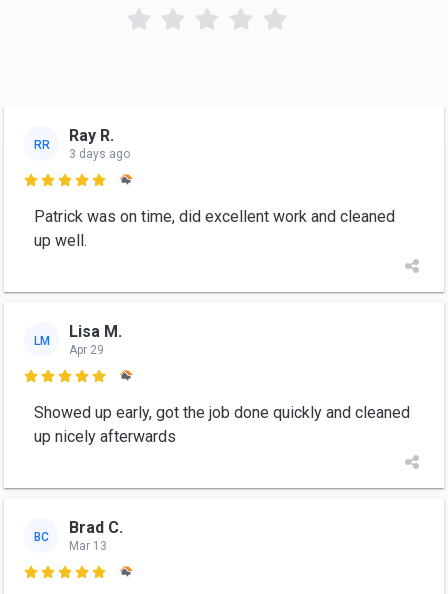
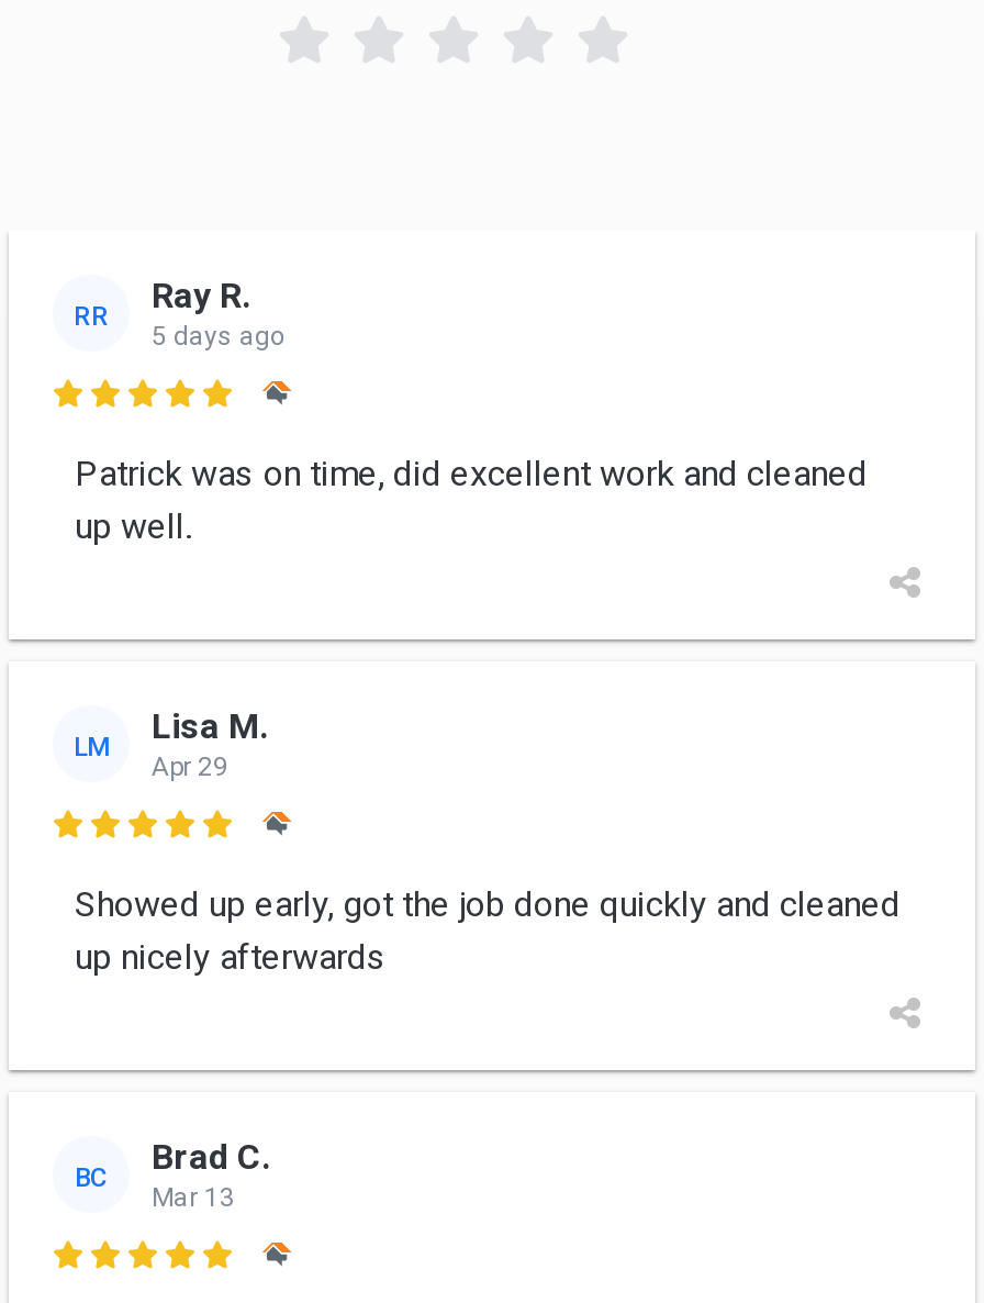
- 3 days ago
+ 5 days ago
